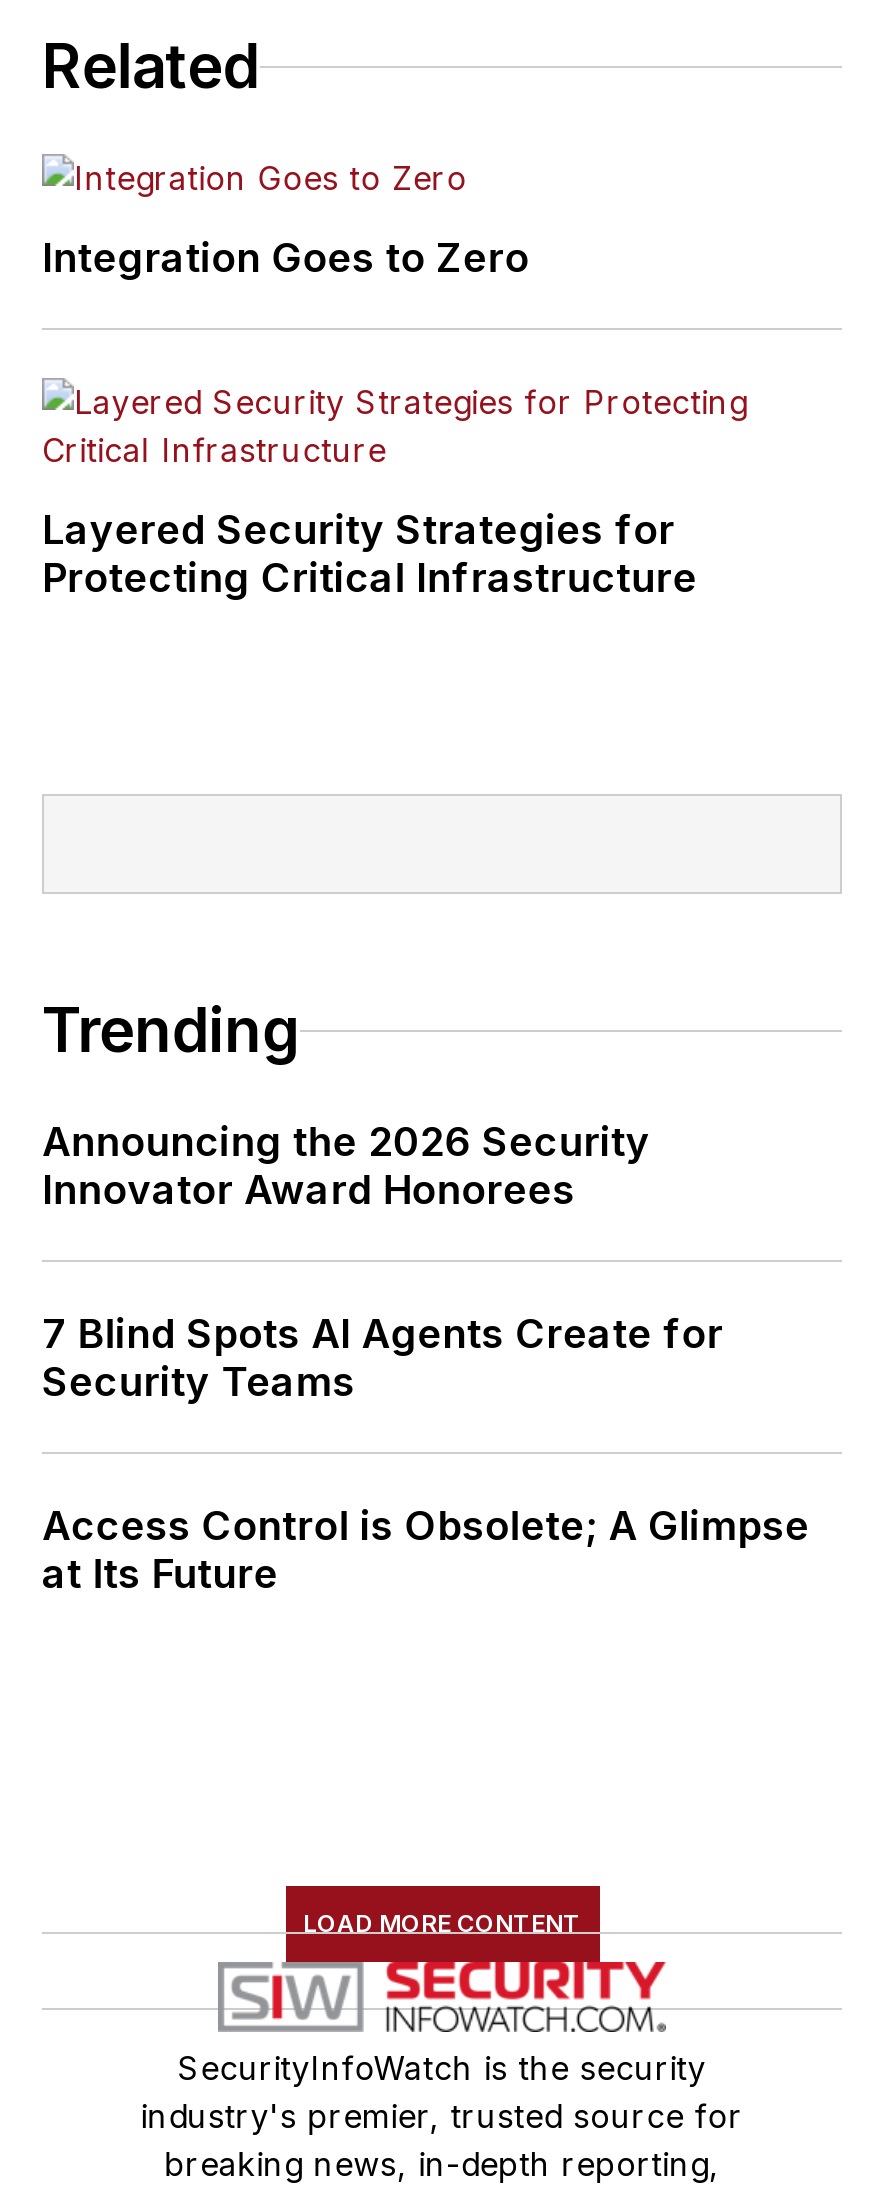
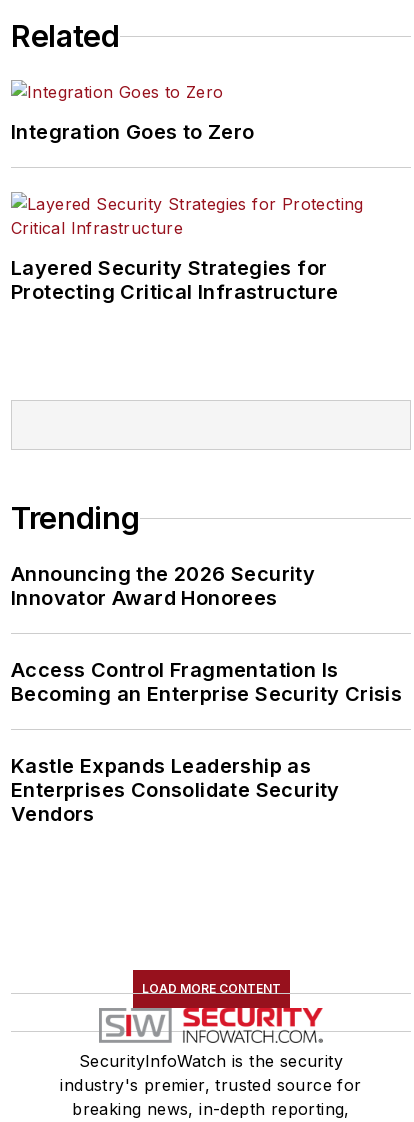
- 7 Blind Spots AI Agents Create for
- Security Teams
+ Access Control Fragmentation Is
+ Becoming an Enterprise Security Crisis

- Access Control is Obsolete; A Glimpse
- at Its Future
+ Kastle Expands Leadership as
+ Enterprises Consolidate Security
+ Vendors
